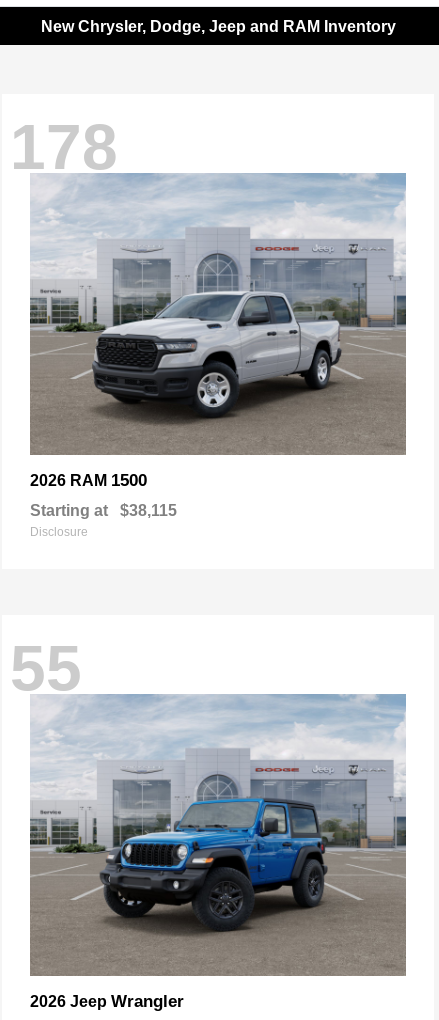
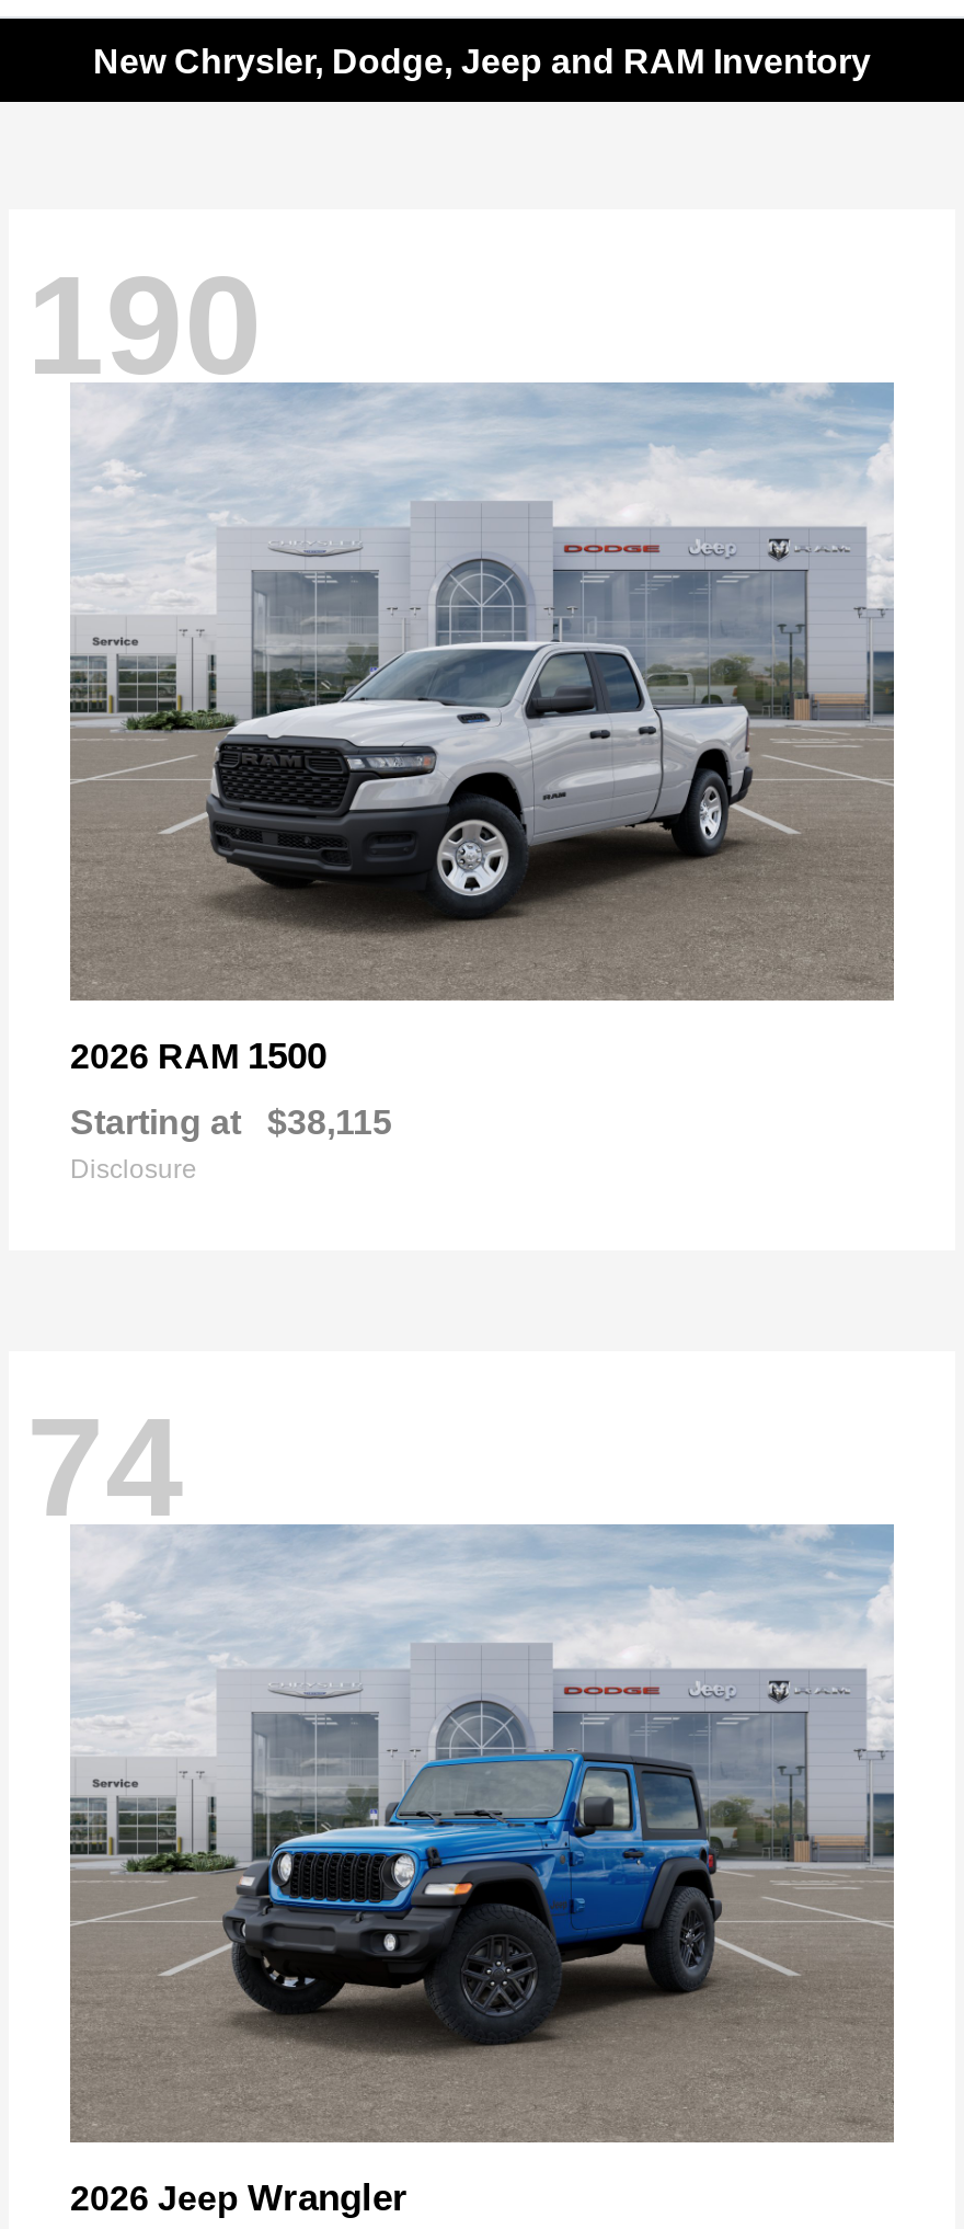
- 178
+ 190

- 55
+ 74
